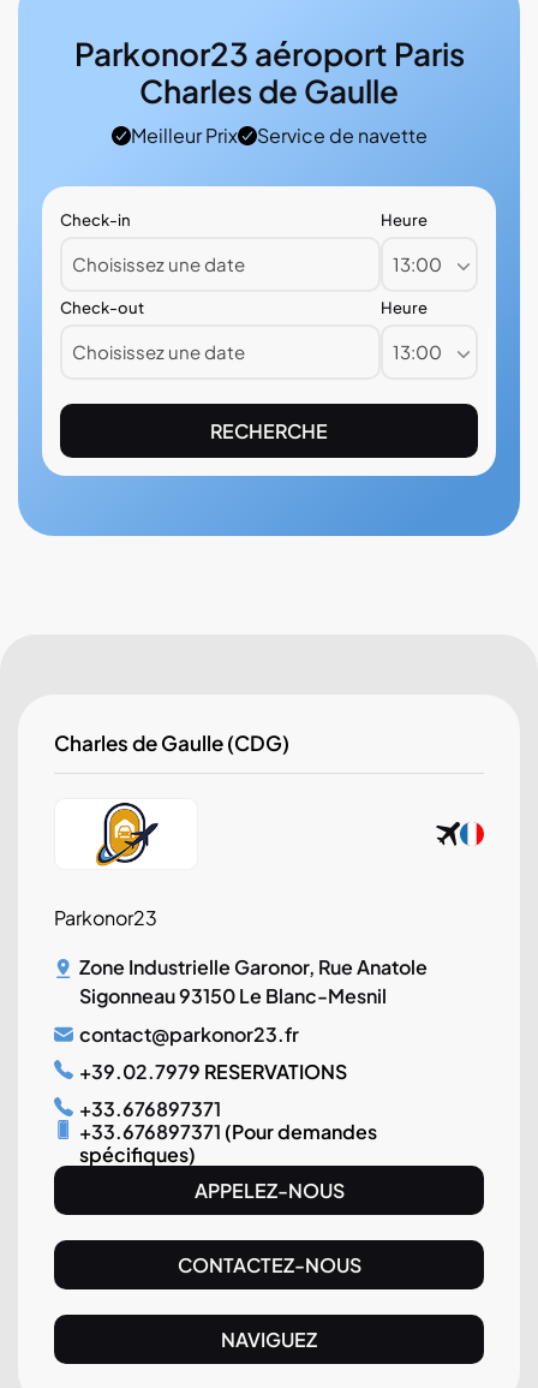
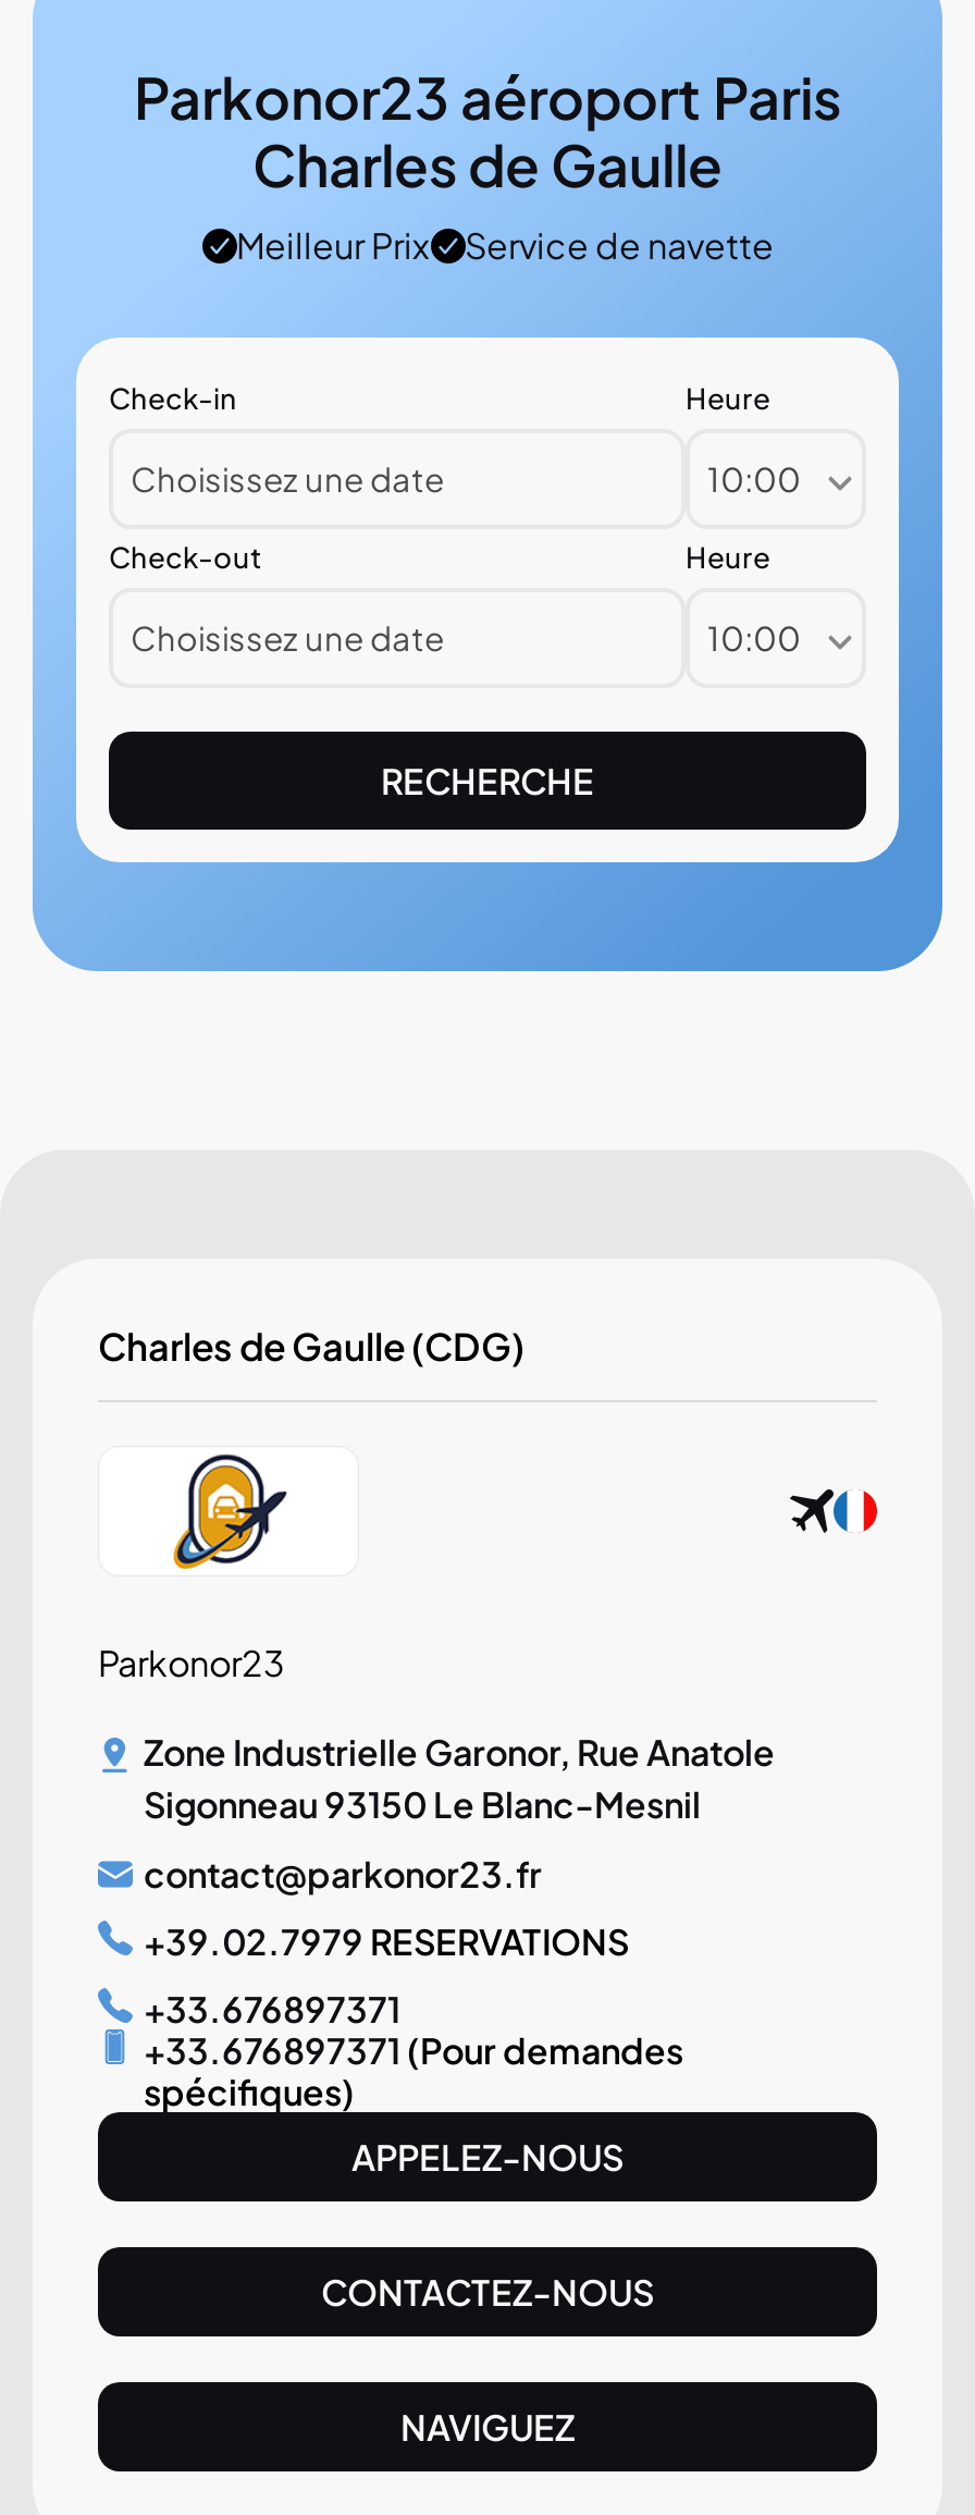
- 13:00
+ 10:00

- 13:00
+ 10:00
